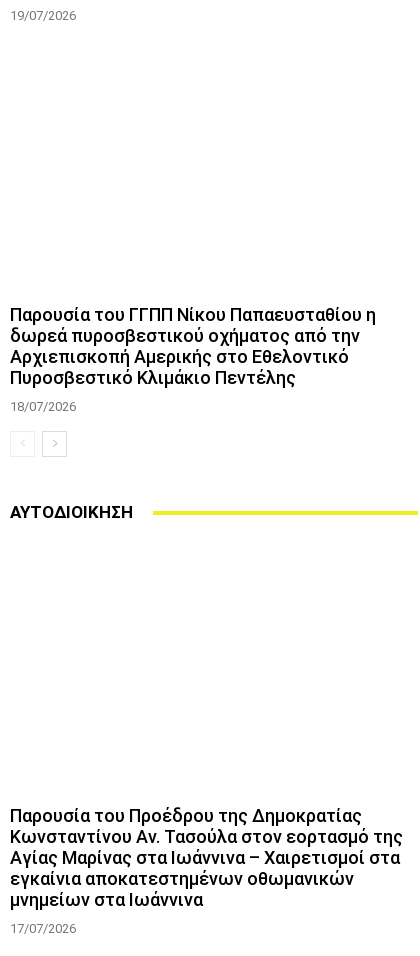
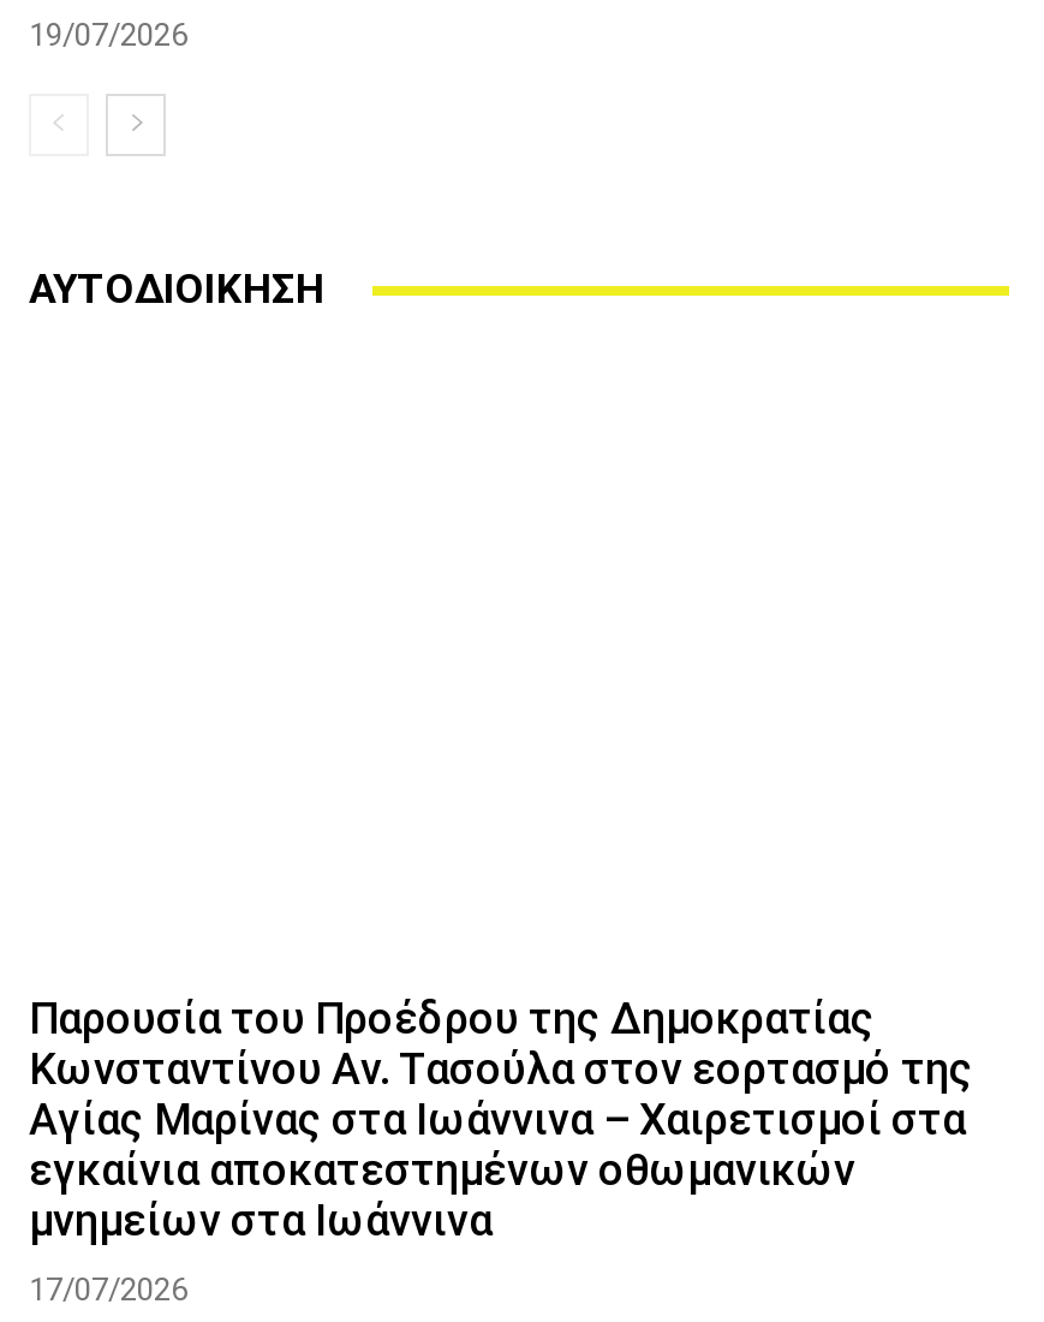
- Παρουσία του ΓΓΠΠ Νίκου Παπαευσταθίου η
- δωρεά πυροσβεστικού οχήματος από την
- Αρχιεπισκοπή Αμερικής στο Εθελοντικό
- Πυροσβεστικό Κλιμάκιο Πεντέλης
- 18/07/2026
